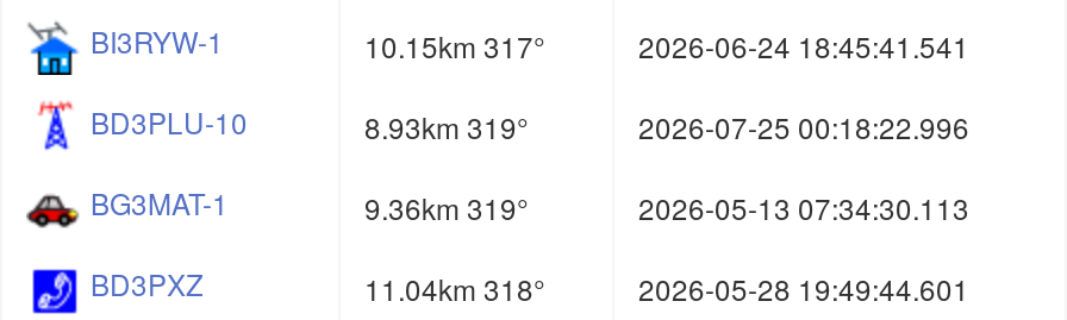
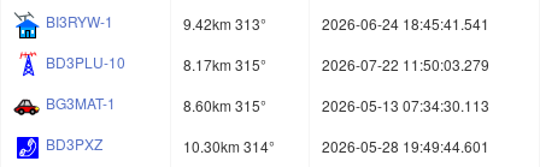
- 10.15km 317°
+ 9.42km 313°

- 8.93km 319°
- 2026-07-25 00:18:22.996
+ 8.17km 315°
+ 2026-07-22 11:50:03.279

- 9.36km 319°
+ 8.60km 315°

- 11.04km 318°
+ 10.30km 314°
